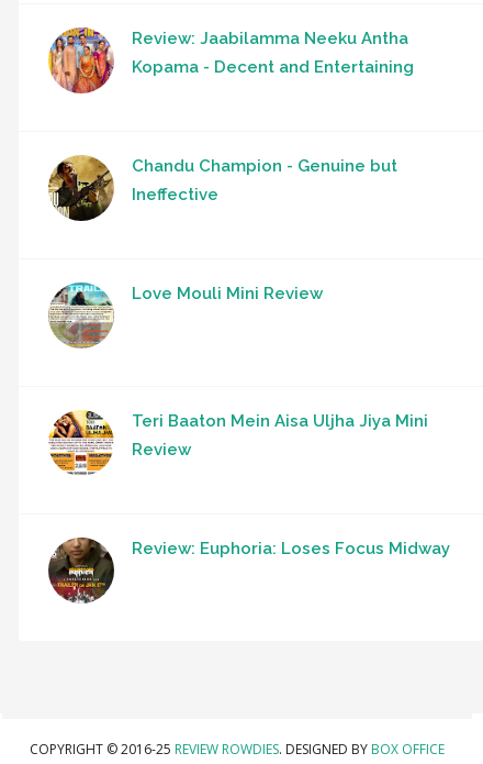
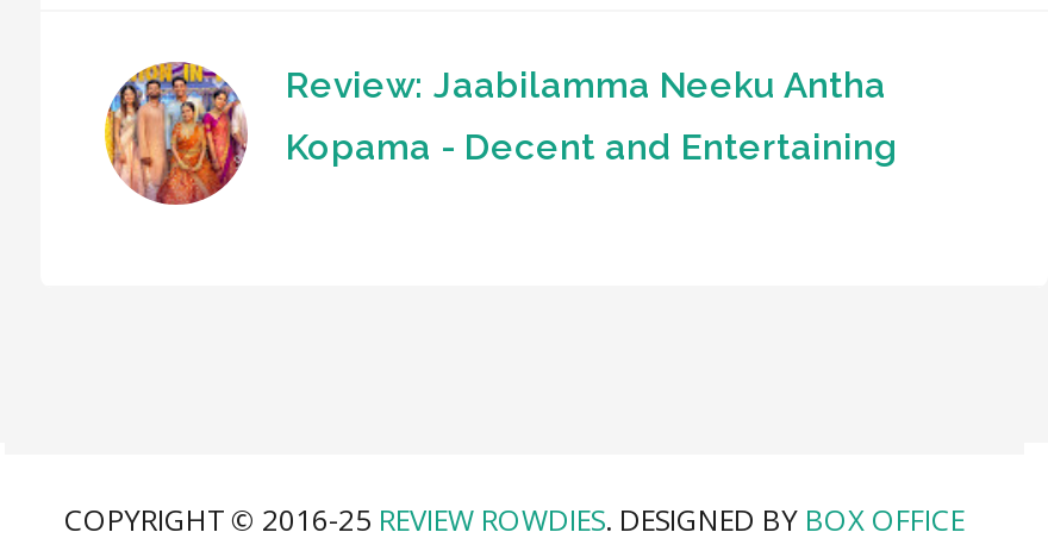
- [image]
- Chandu Champion - Genuine but
- Ineffective

- [image]
- Love Mouli Mini Review

- [image]
- Teri Baaton Mein Aisa Uljha Jiya Mini
- Review

- [image]
- Review: Euphoria: Loses Focus Midway
